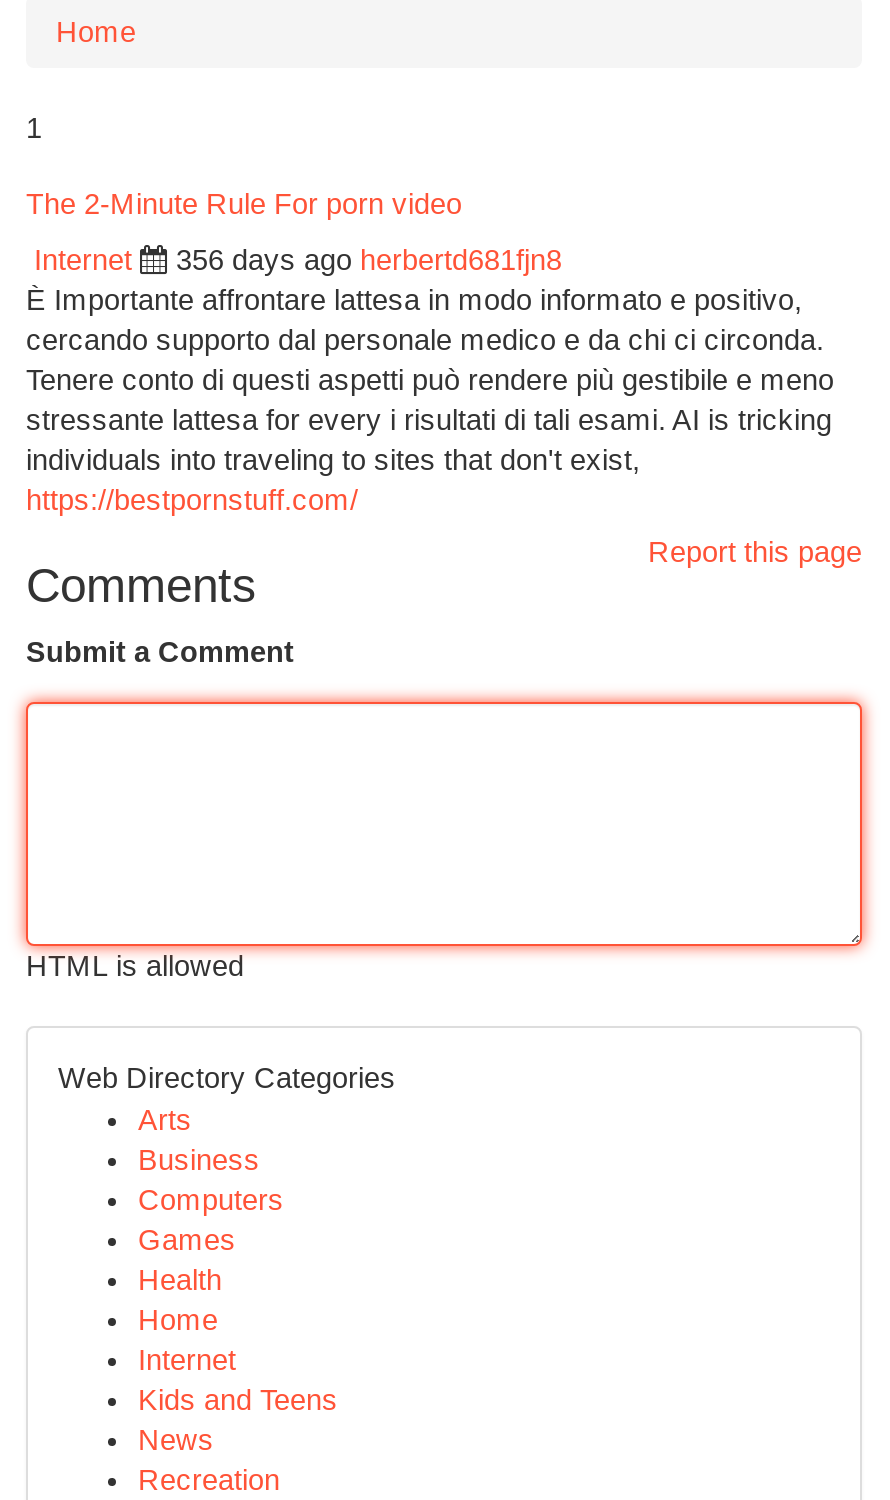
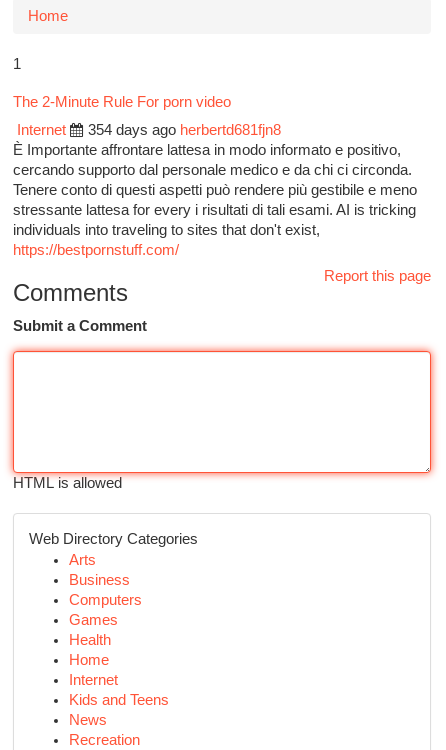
- 356 days ago herbertd681fjn8
+ 354 days ago herbertd681fjn8
